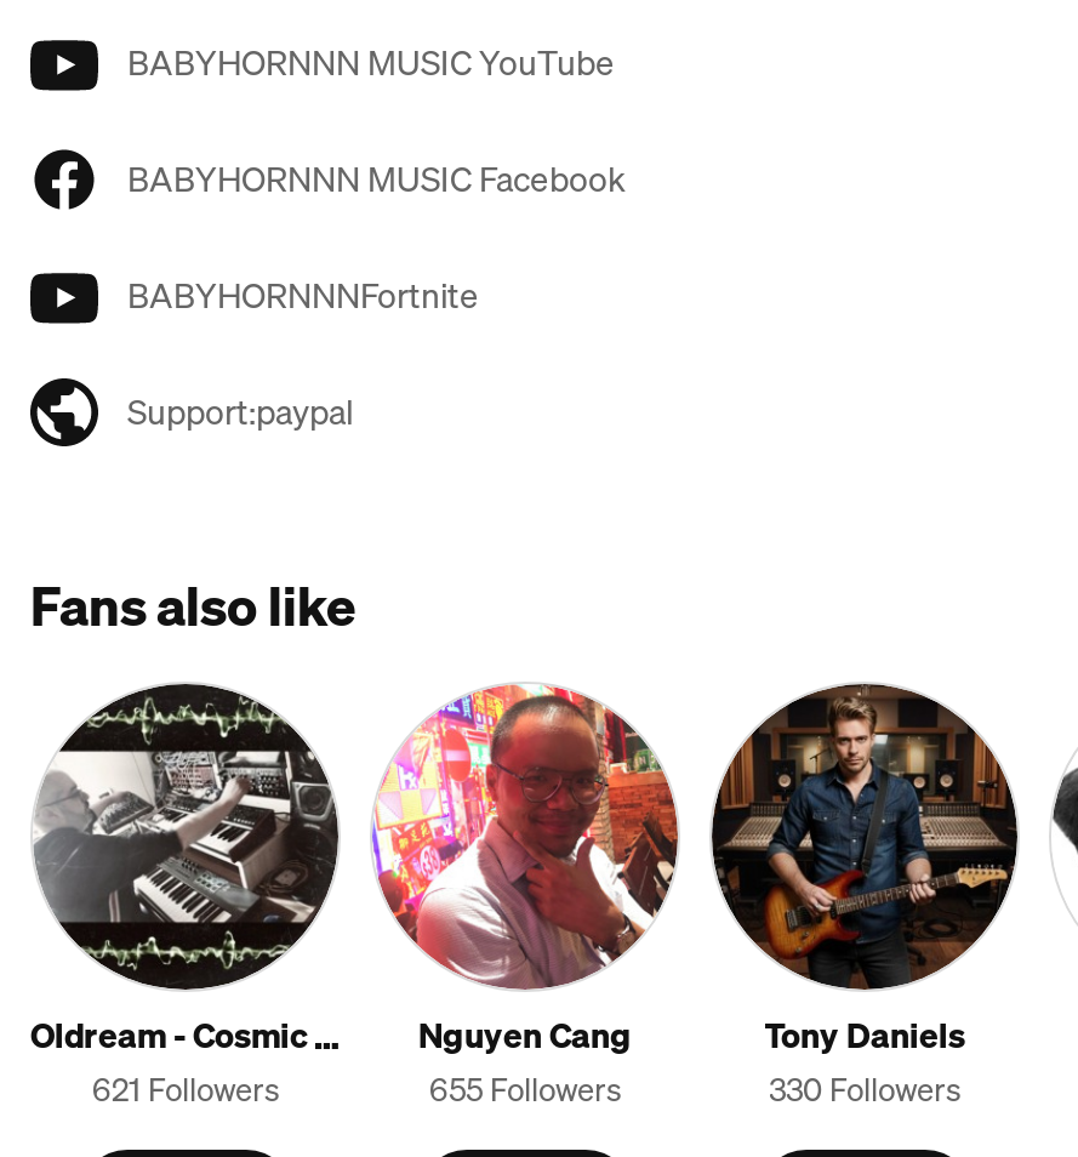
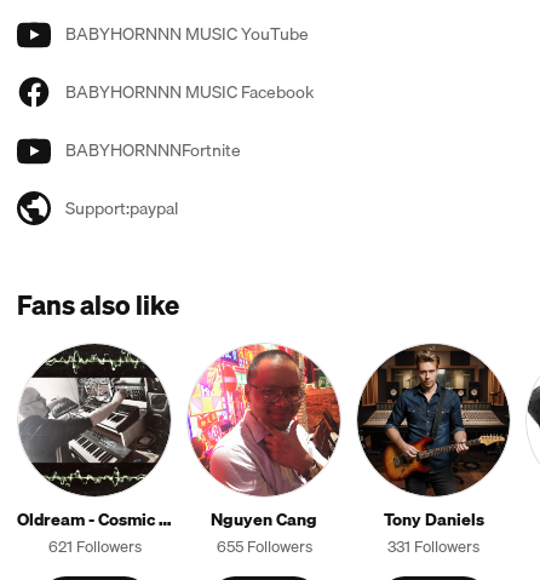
- 330 Followers
+ 331 Followers
